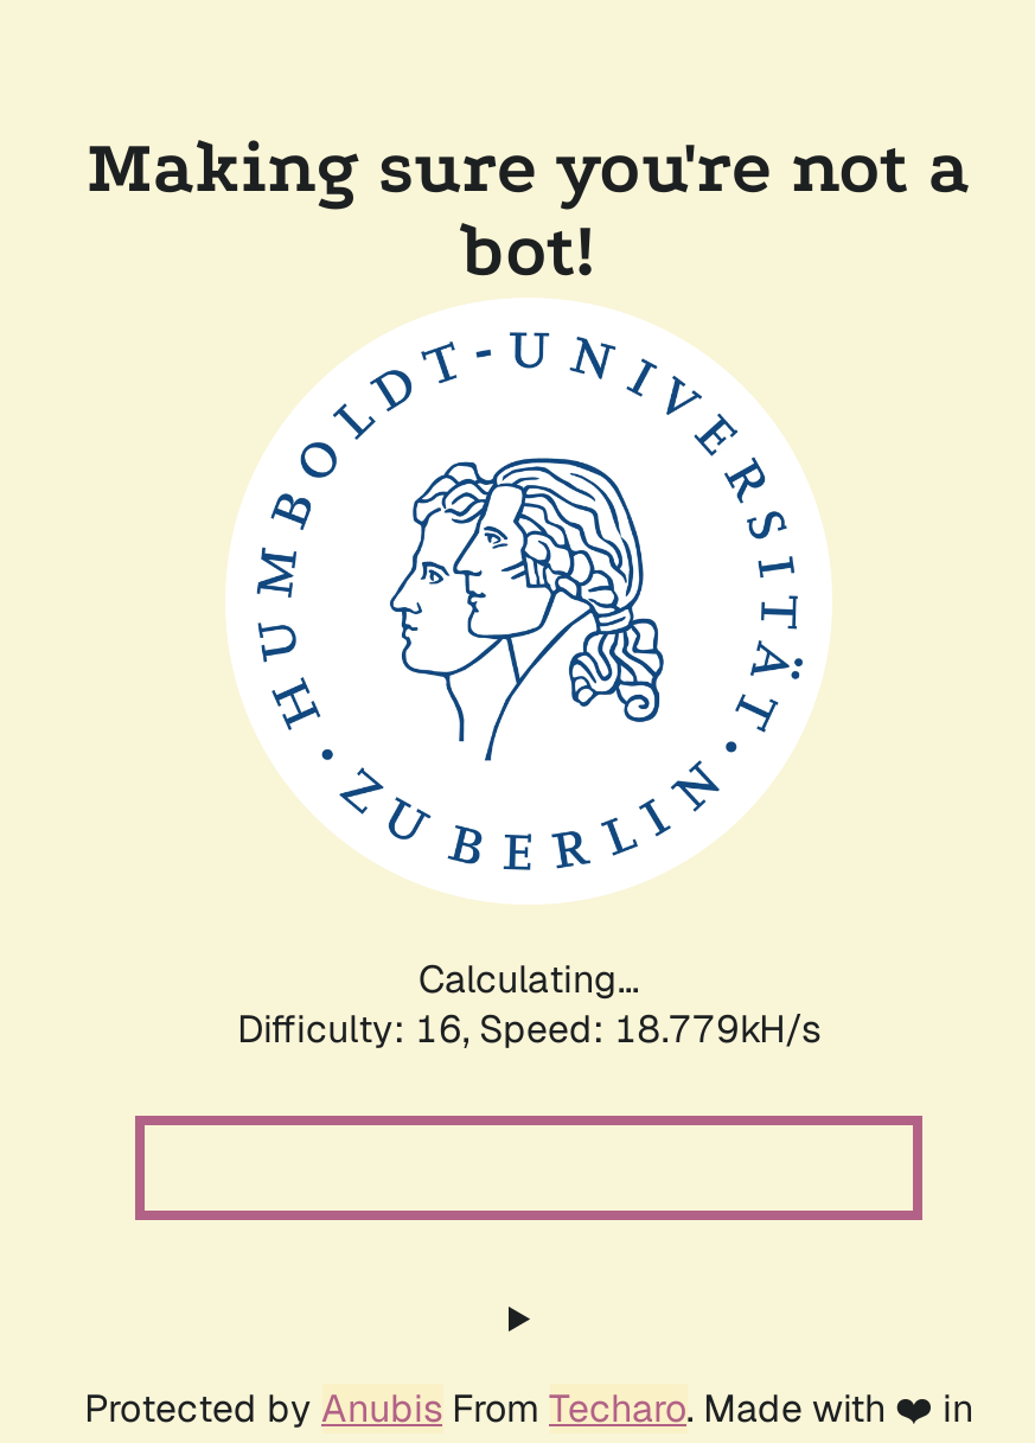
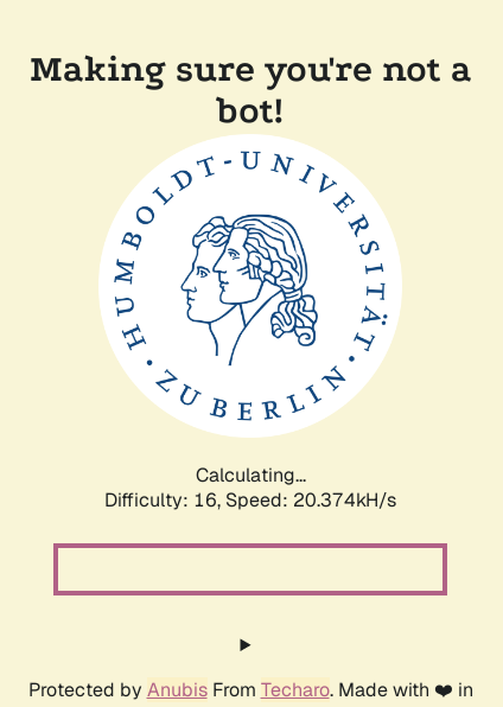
- Difficulty: 16, Speed: 18.779kH/s
+ Difficulty: 16, Speed: 20.374kH/s
